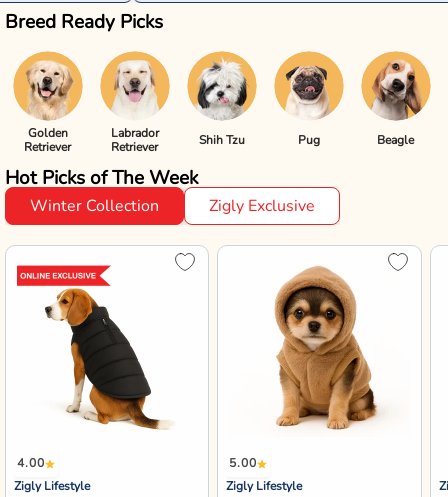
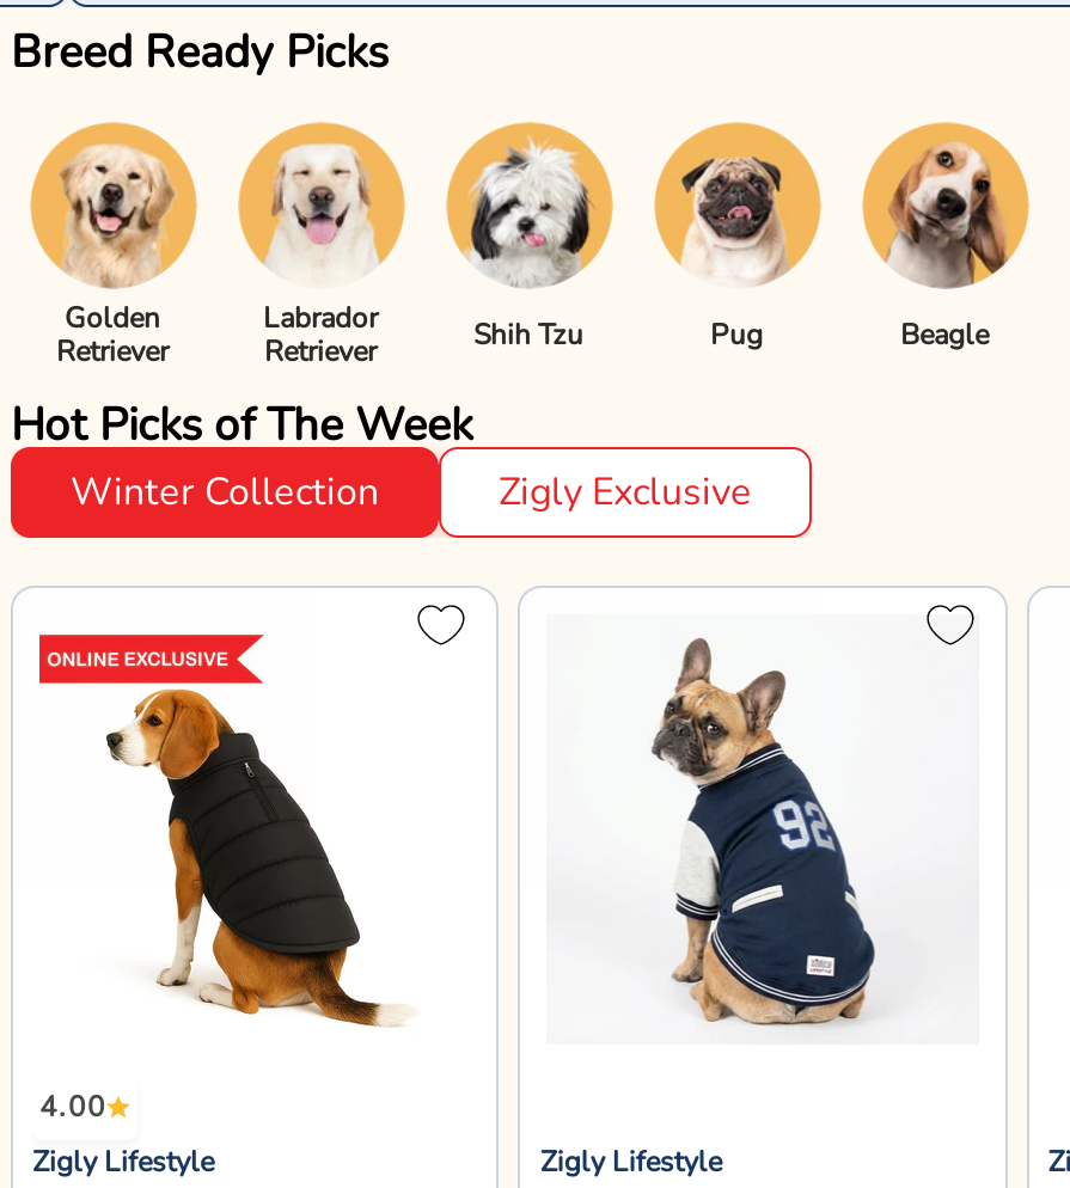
- [image]
+ [image]

- 5.00
